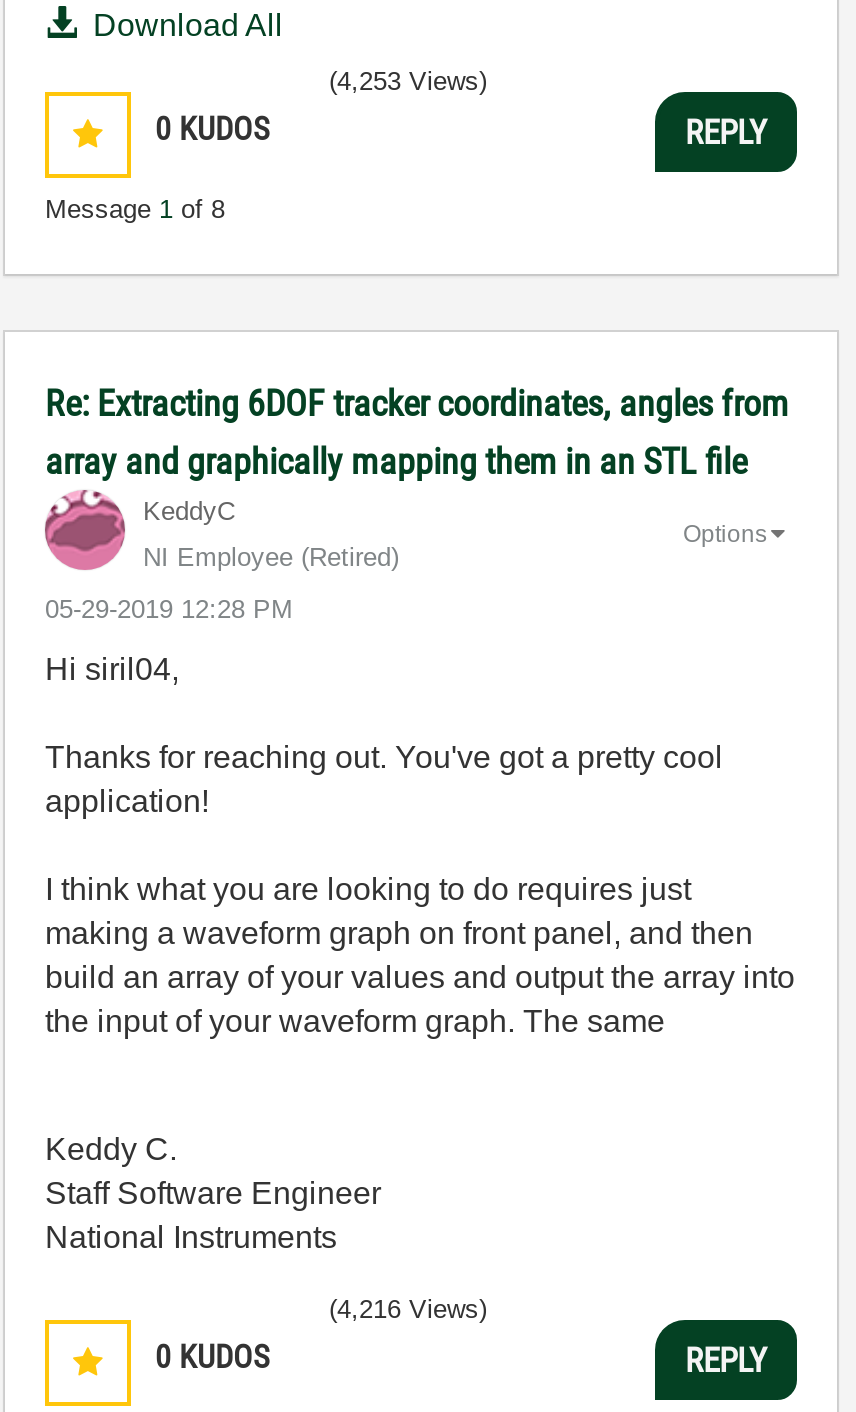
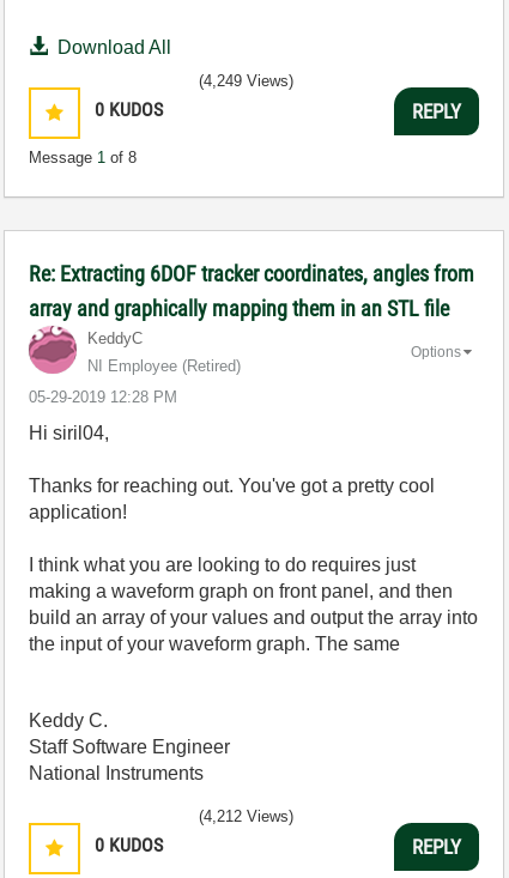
- (4,253 Views)
+ (4,249 Views)

- (4,216 Views)
+ (4,212 Views)
